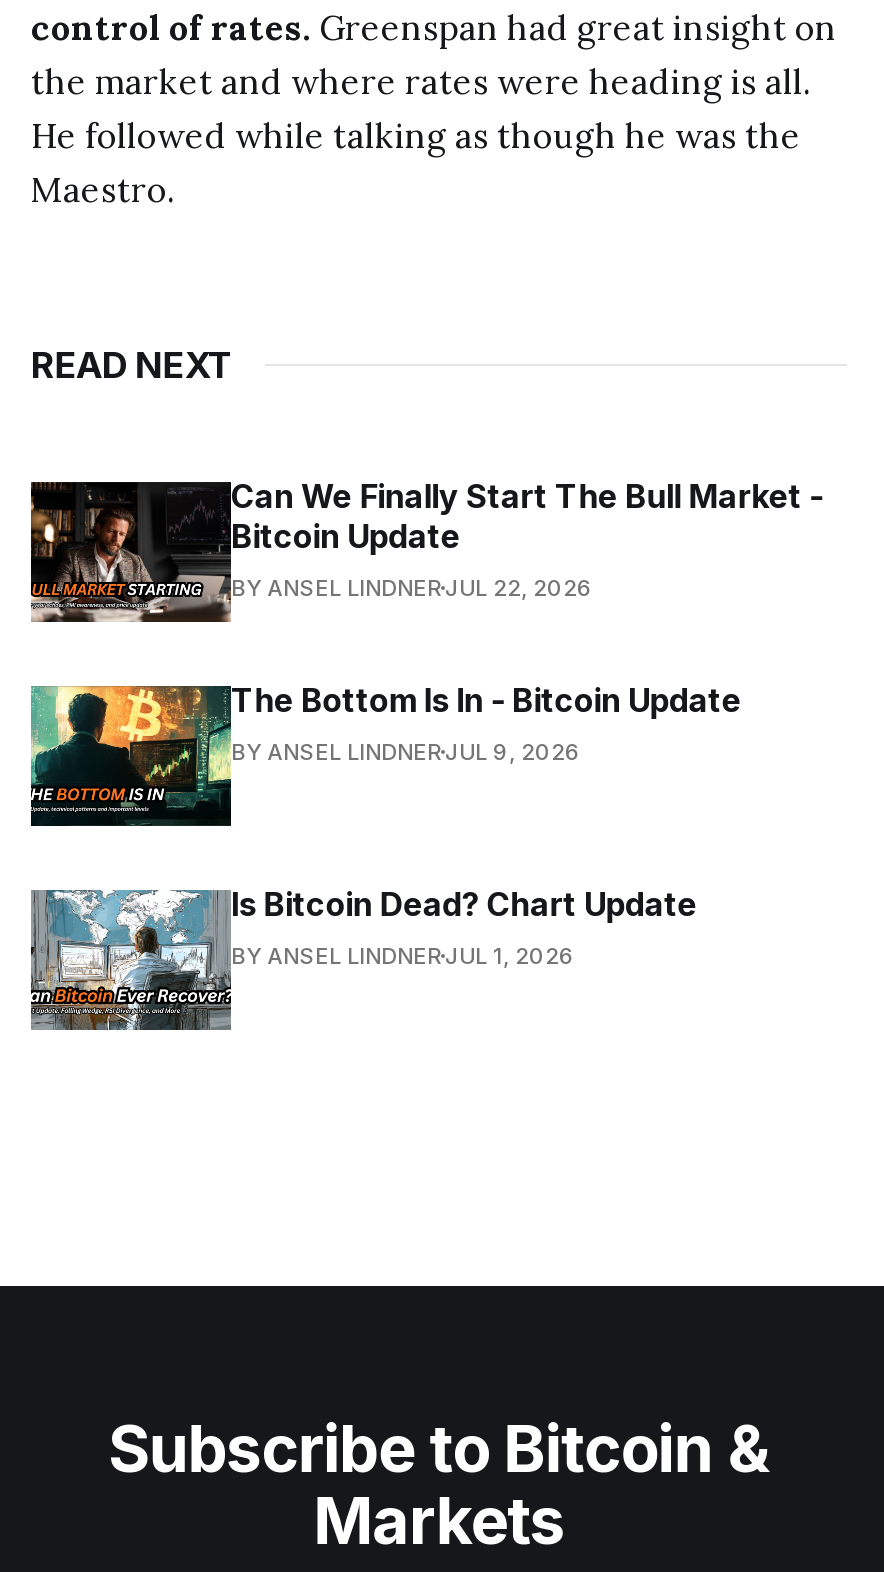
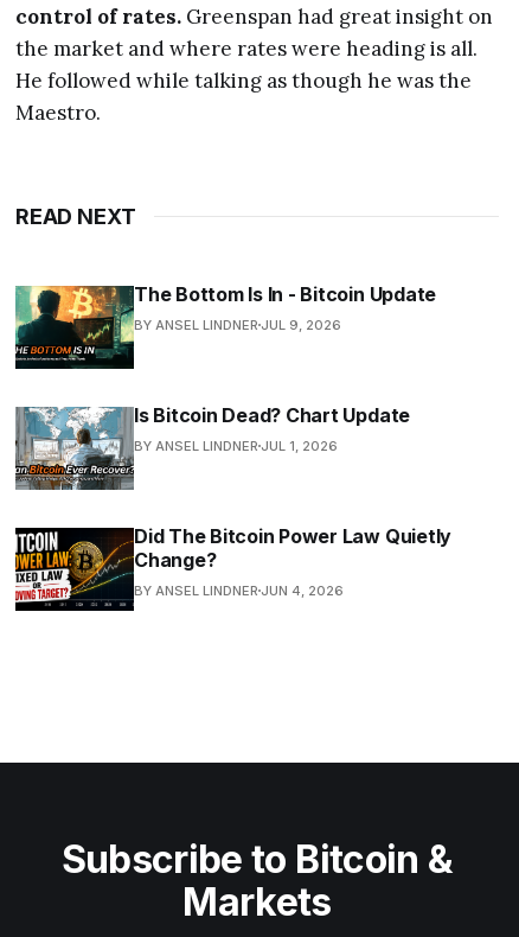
- [image]
- Can We Finally Start The Bull Market -
- Bitcoin Update
- BY ANSEL LINDNER JUL 22, 2026

moved up: [image] | The Bottom Is In - Bitcoin Update | BY ANSEL LINDNER JUL 9, 2026 | Is Bitcoin Dead? Chart Update | BY ANSEL LINDNER JUL 1, 2026

+ [image]
+ Did The Bitcoin Power Law Quietly
+ Change?
+ BY ANSEL LINDNER JUN 4, 2026
